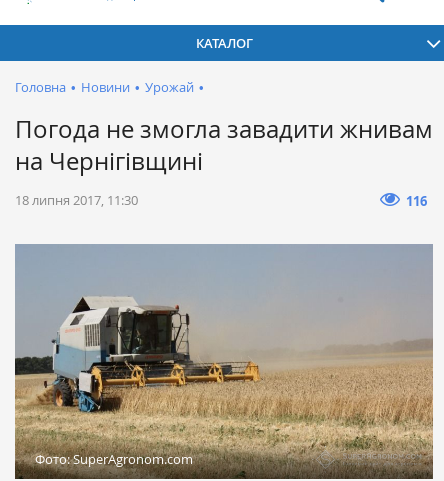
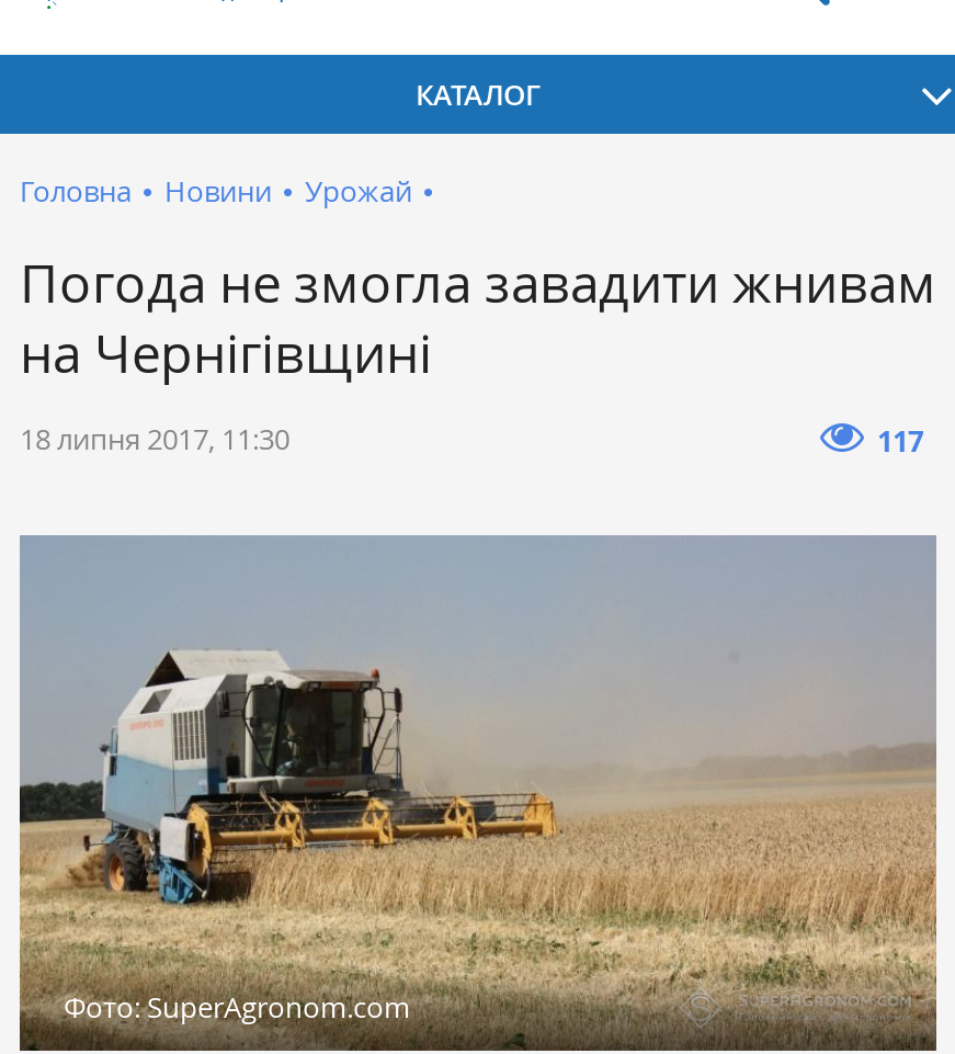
- 116
+ 117
